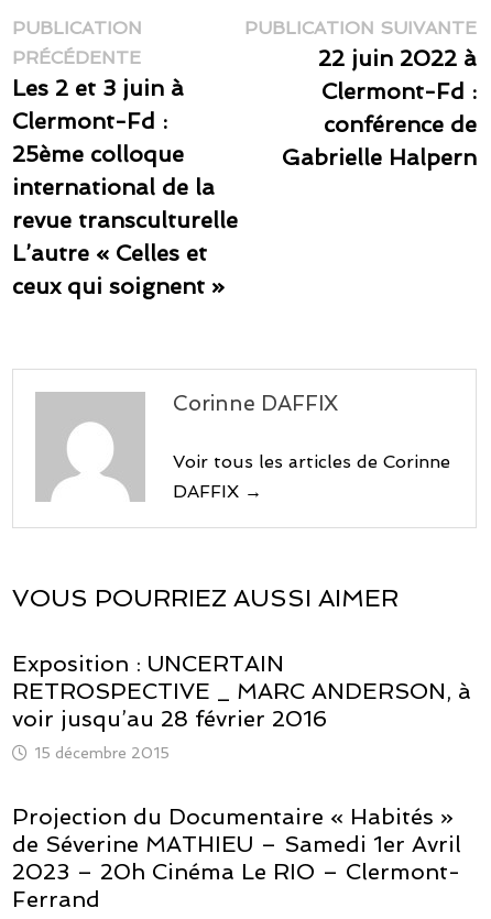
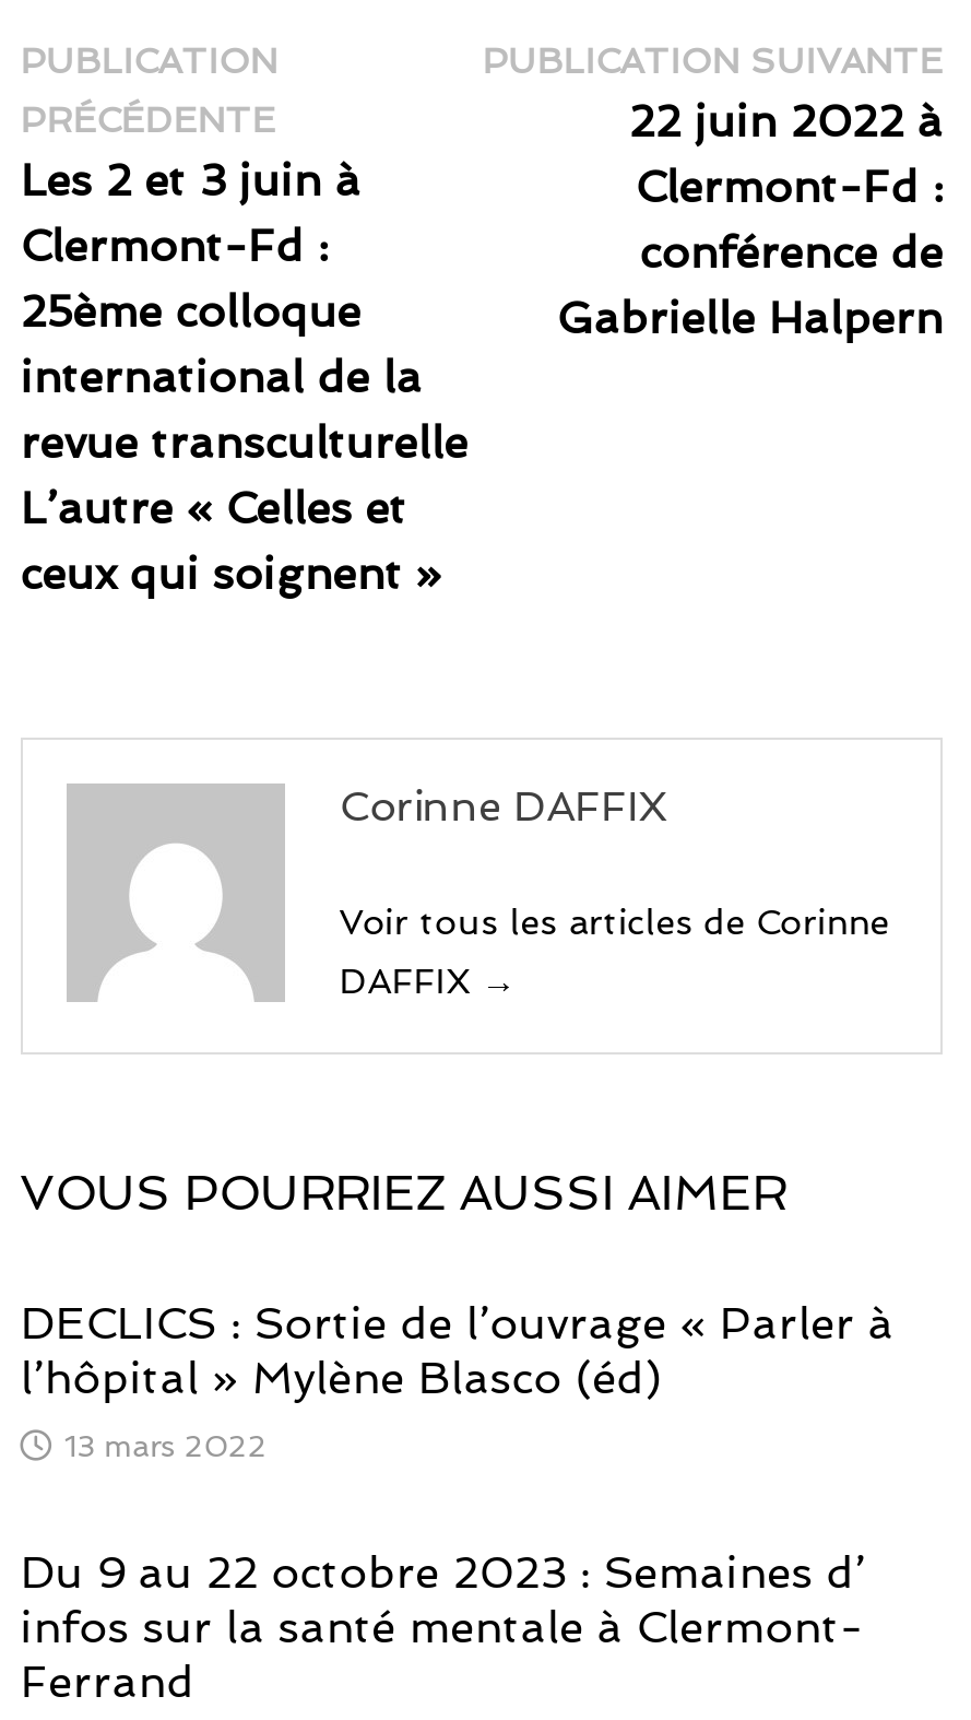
- Exposition : UNCERTAIN
- RETROSPECTIVE _ MARC ANDERSON, à
- voir jusqu’au 28 février 2016
+ DECLICS : Sortie de l’ouvrage « Parler à
+ l’hôpital » Mylène Blasco (éd)

- 15 décembre 2015
+ 13 mars 2022

- Projection du Documentaire « Habités »
- de Séverine MATHIEU – Samedi 1er Avril
- 2023 – 20h Cinéma Le RIO – Clermont-
+ Du 9 au 22 octobre 2023 : Semaines d’
+ infos sur la santé mentale à Clermont-
